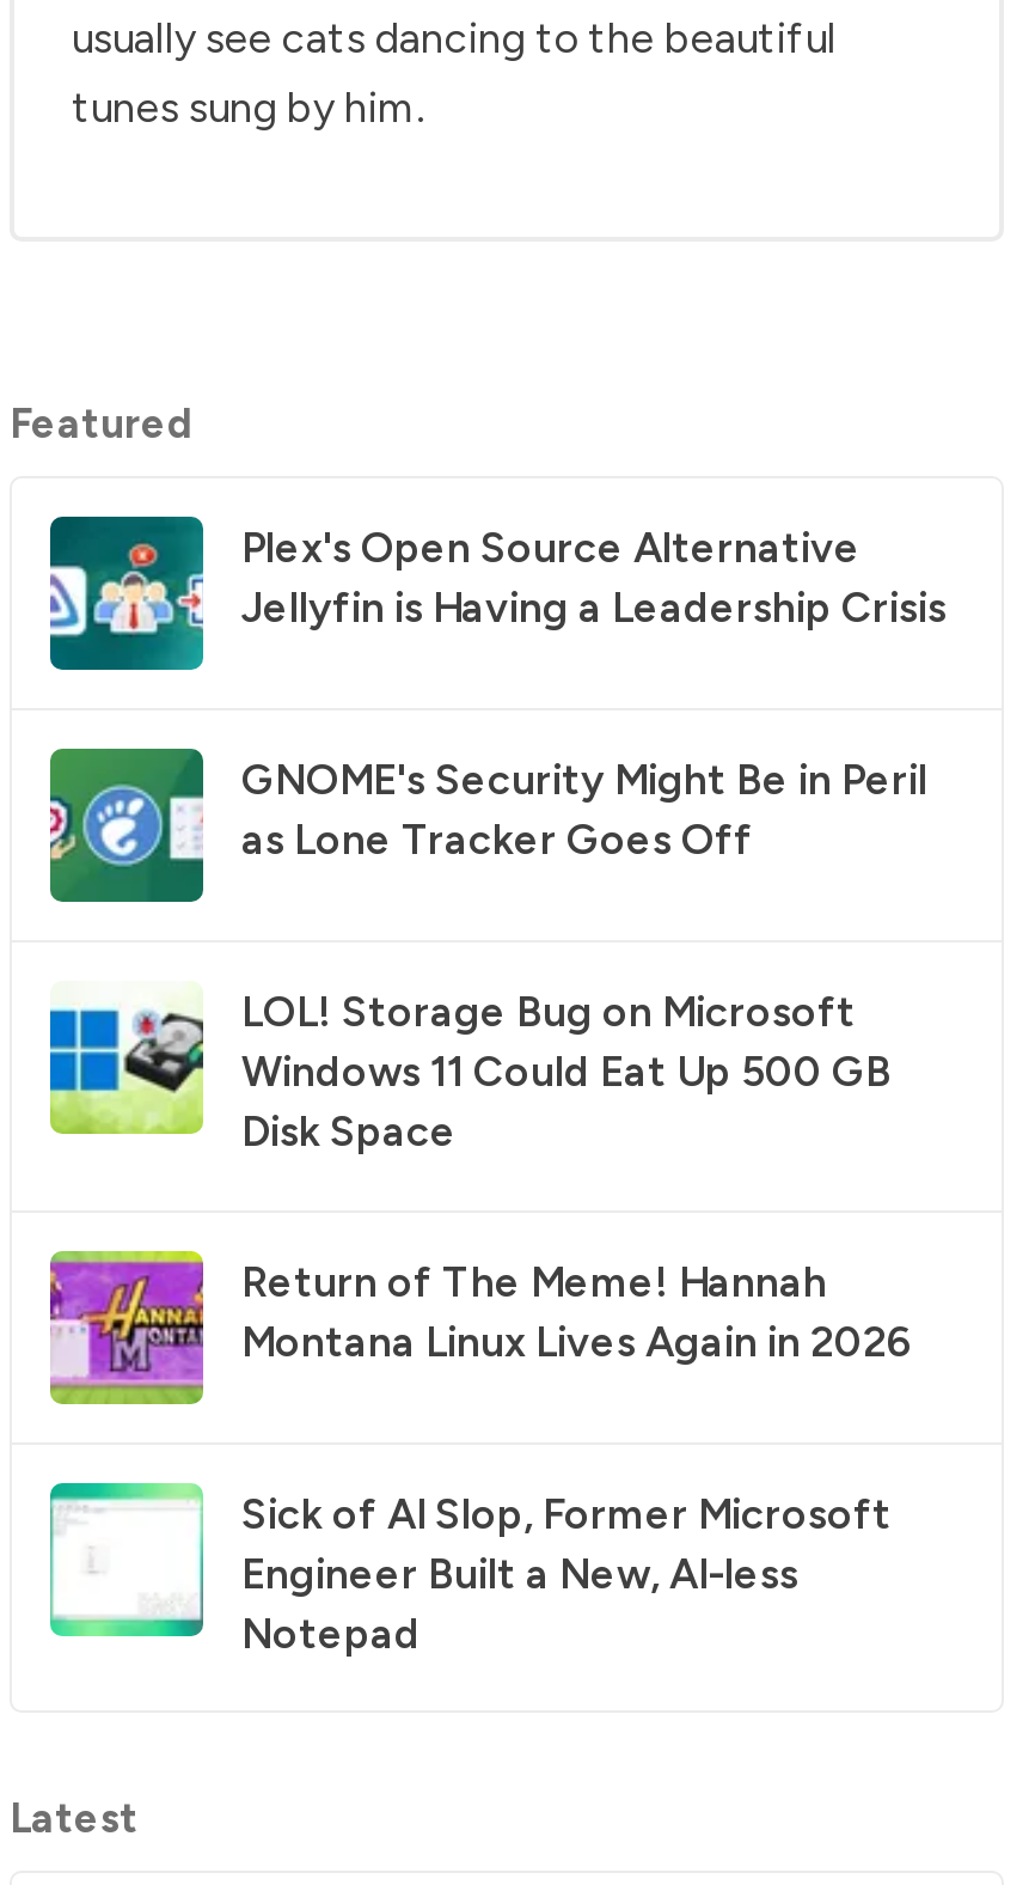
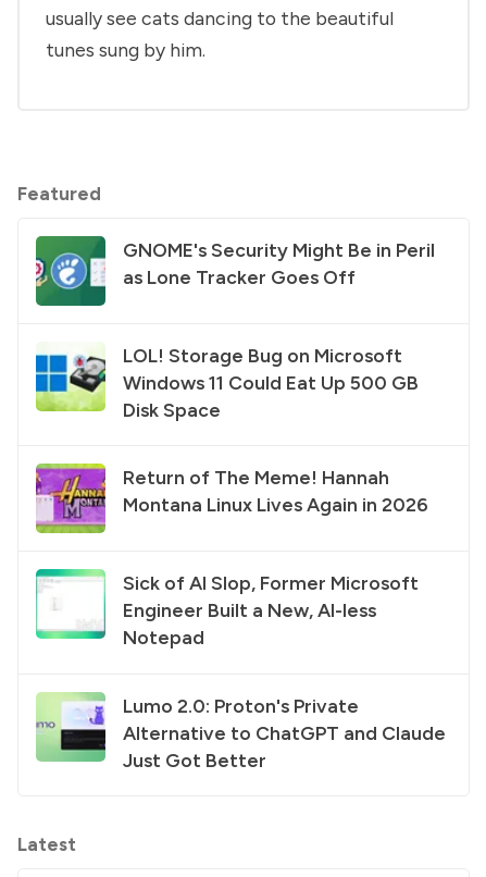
- [image]
- Plex's Open Source Alternative
- Jellyfin is Having a Leadership Crisis

moved up: [image] | GNOME's Security Might Be in Peril | as Lone Tracker Goes Off | ... | Engineer Built a New, AI-less | Notepad

+ [image]
+ Lumo 2.0: Proton's Private
+ Alternative to ChatGPT and Claude
+ Just Got Better
